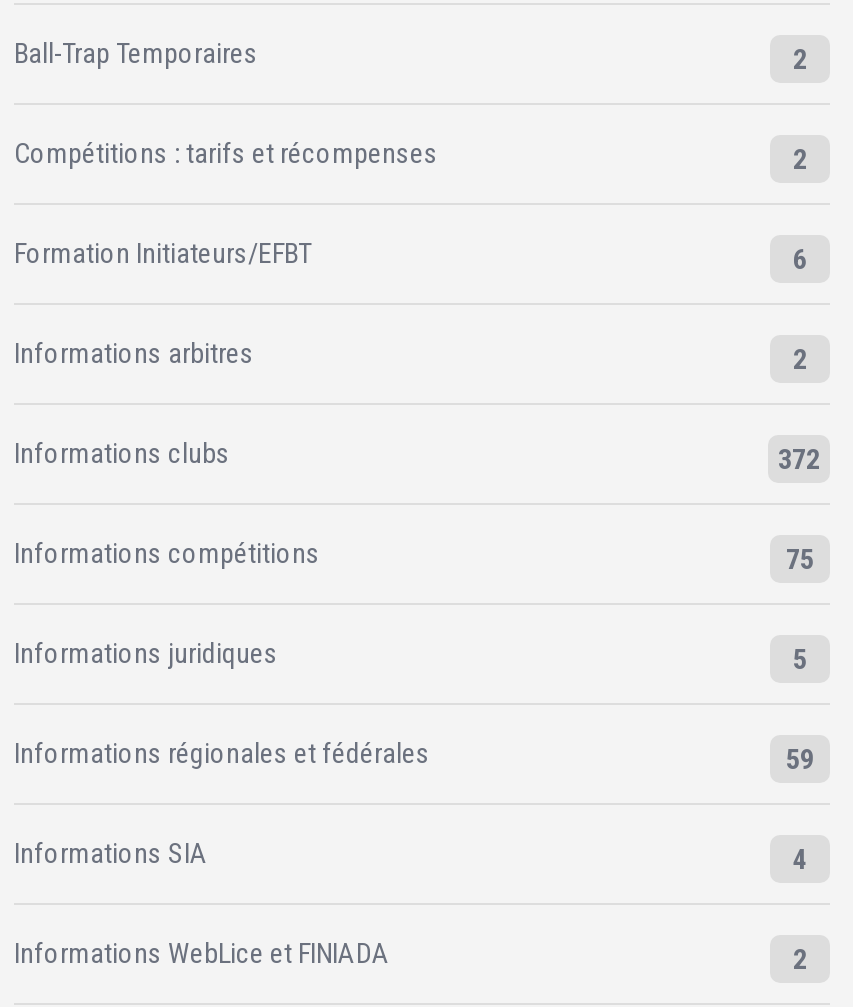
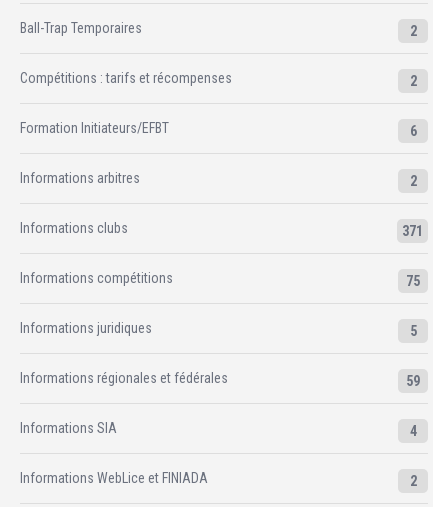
- 372
+ 371
